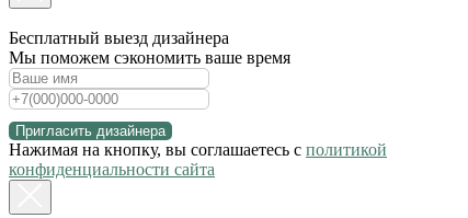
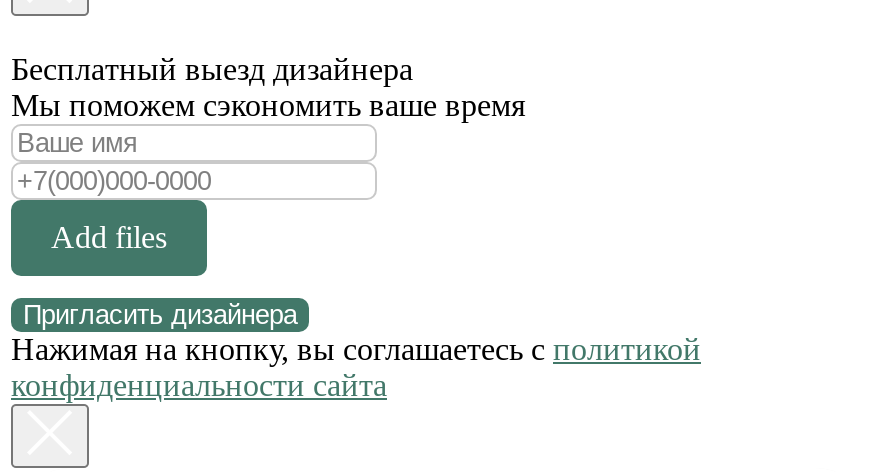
+ Add files
